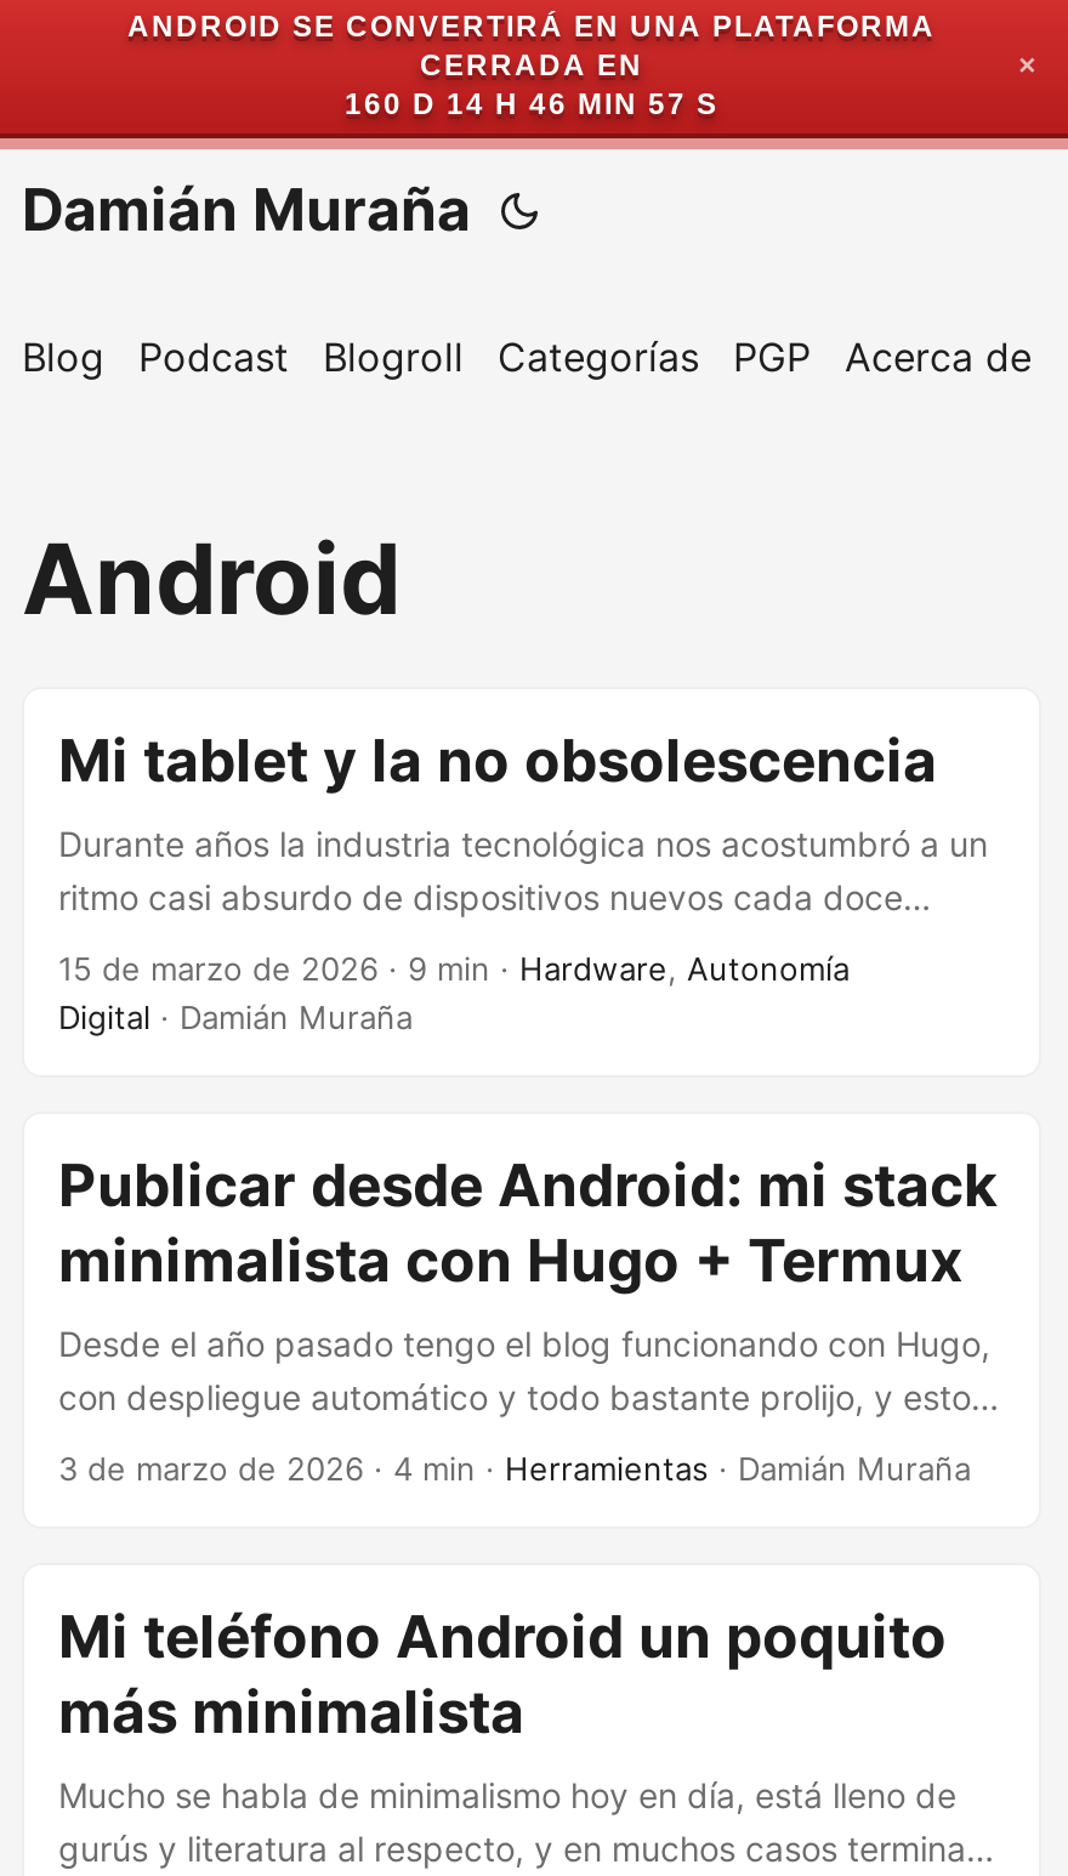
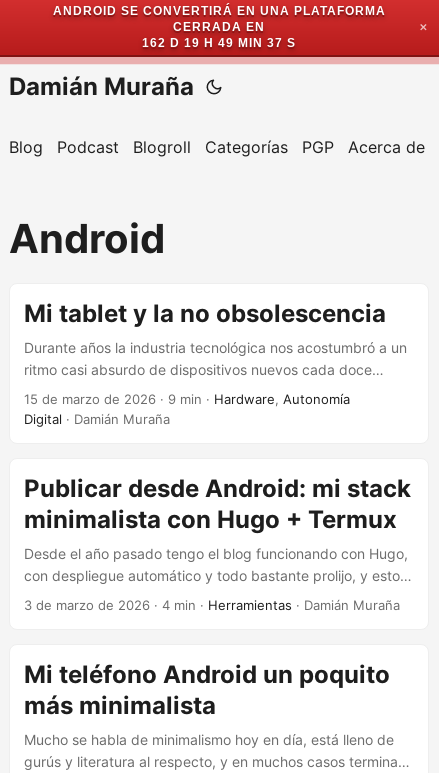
- 160 D 14 H 46 MIN 57 S
+ 162 D 19 H 49 MIN 37 S
